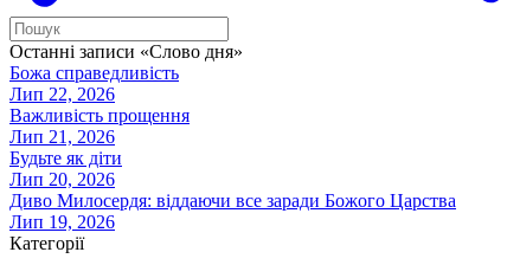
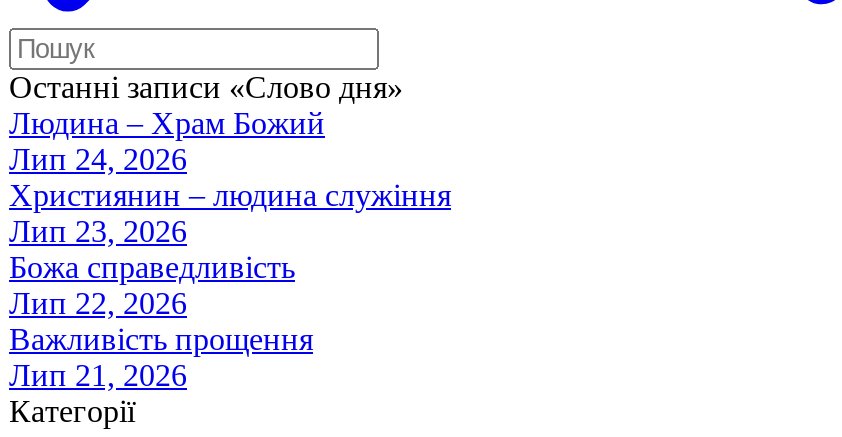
+ Людина – Храм Божий
+ Лип 24, 2026
+ Християнин – людина служіння
+ Лип 23, 2026

moved down: Божа справедливість | Лип 22, 2026 | Важливість прощення | Лип 21, 2026

- Будьте як діти
- Лип 20, 2026
- Диво Милосердя: віддаючи все заради Божого Царства
- Лип 19, 2026
